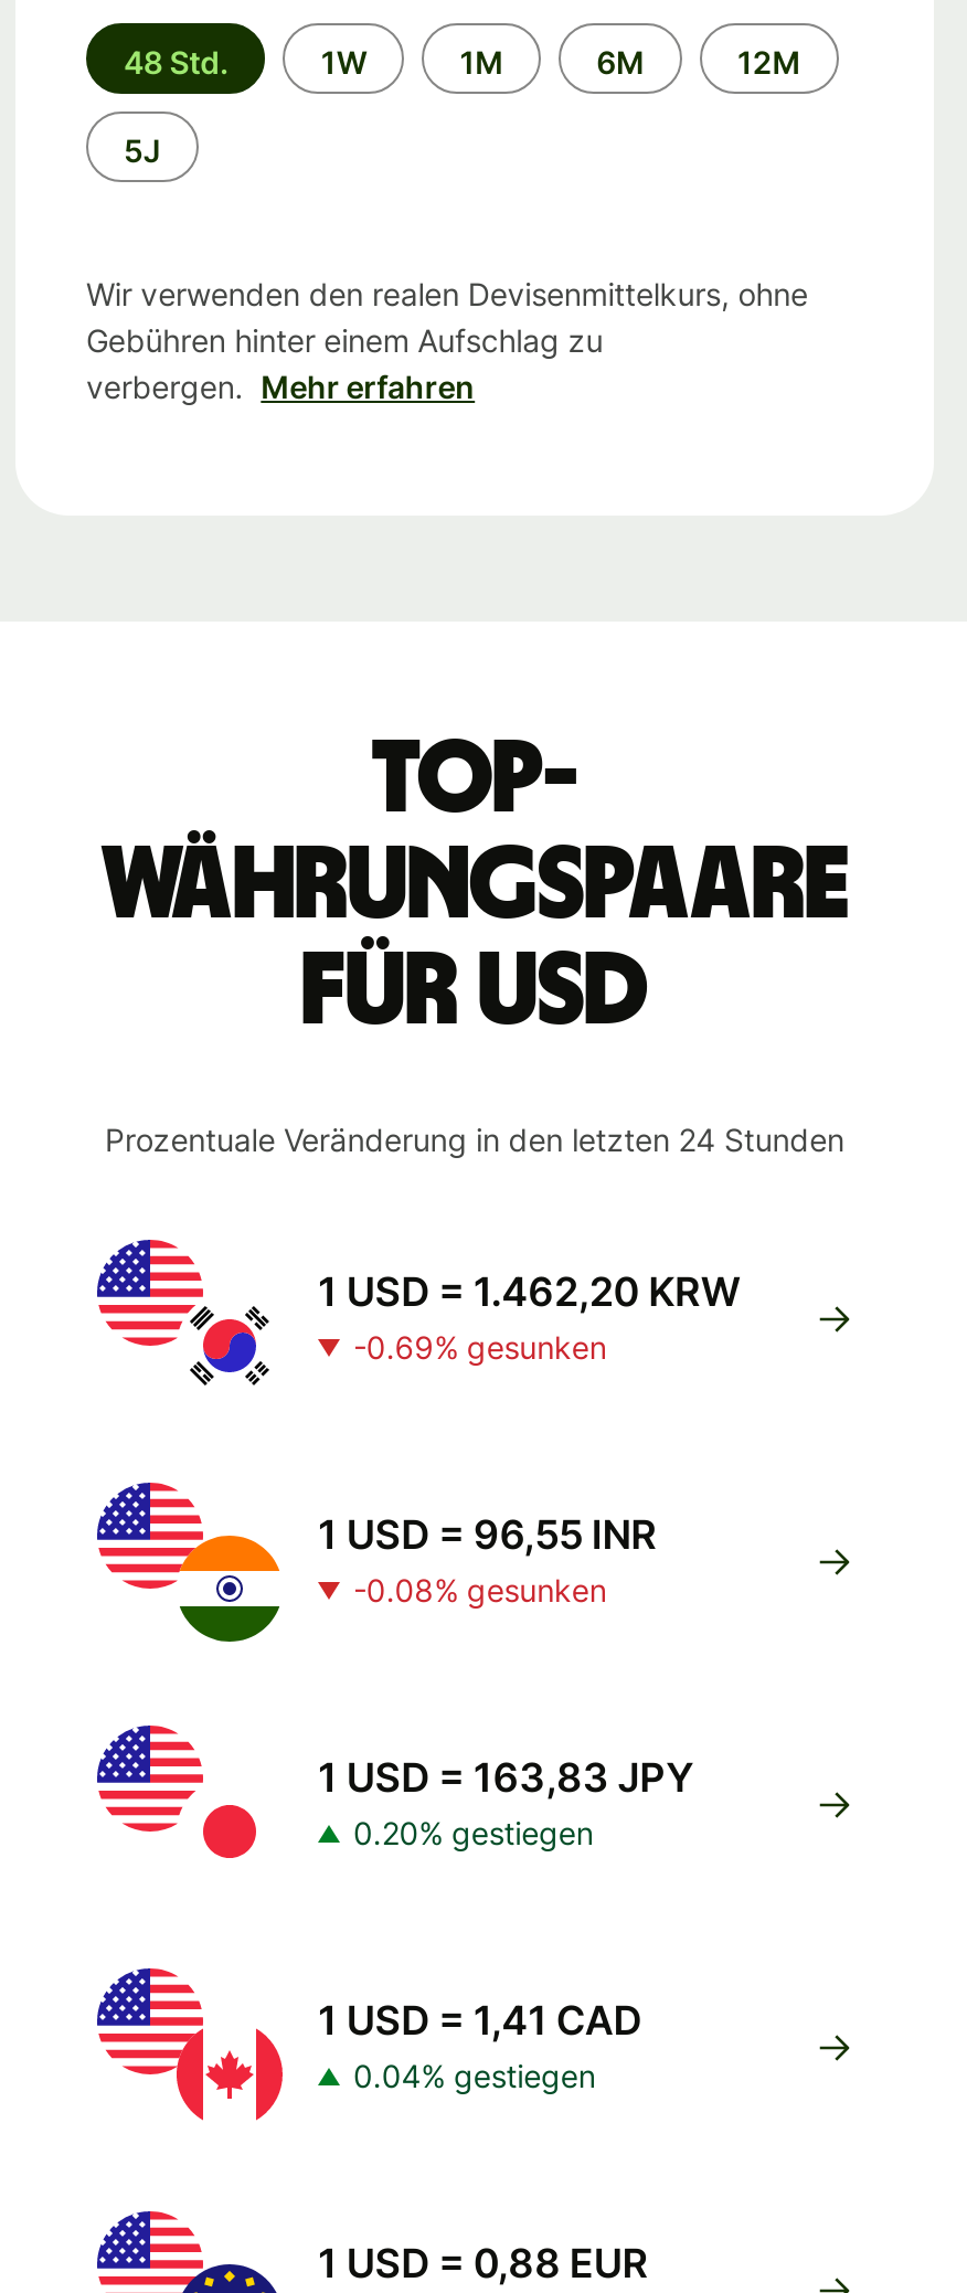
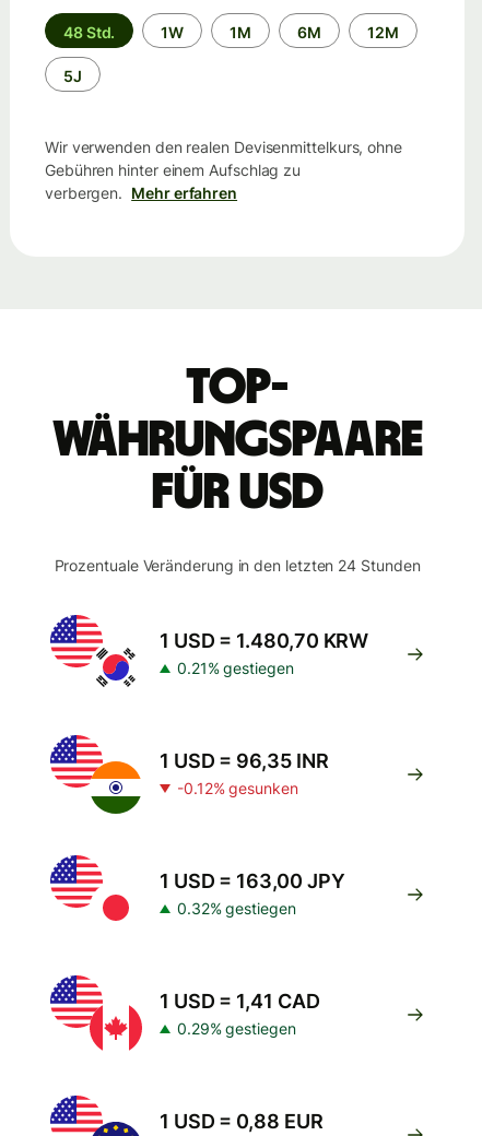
- 1 USD = 1.462,20 KRW
- -0.69% gesunken
+ 1 USD = 1.480,70 KRW
+ 0.21% gestiegen

- 1 USD = 96,55 INR
- -0.08% gesunken
+ 1 USD = 96,35 INR
+ -0.12% gesunken

- 1 USD = 163,83 JPY
- 0.20% gestiegen
+ 1 USD = 163,00 JPY
+ 0.32% gestiegen

- 0.04% gestiegen
+ 0.29% gestiegen
